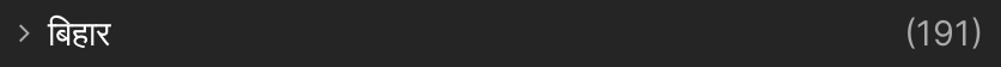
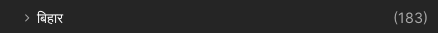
- (191)
+ (183)
